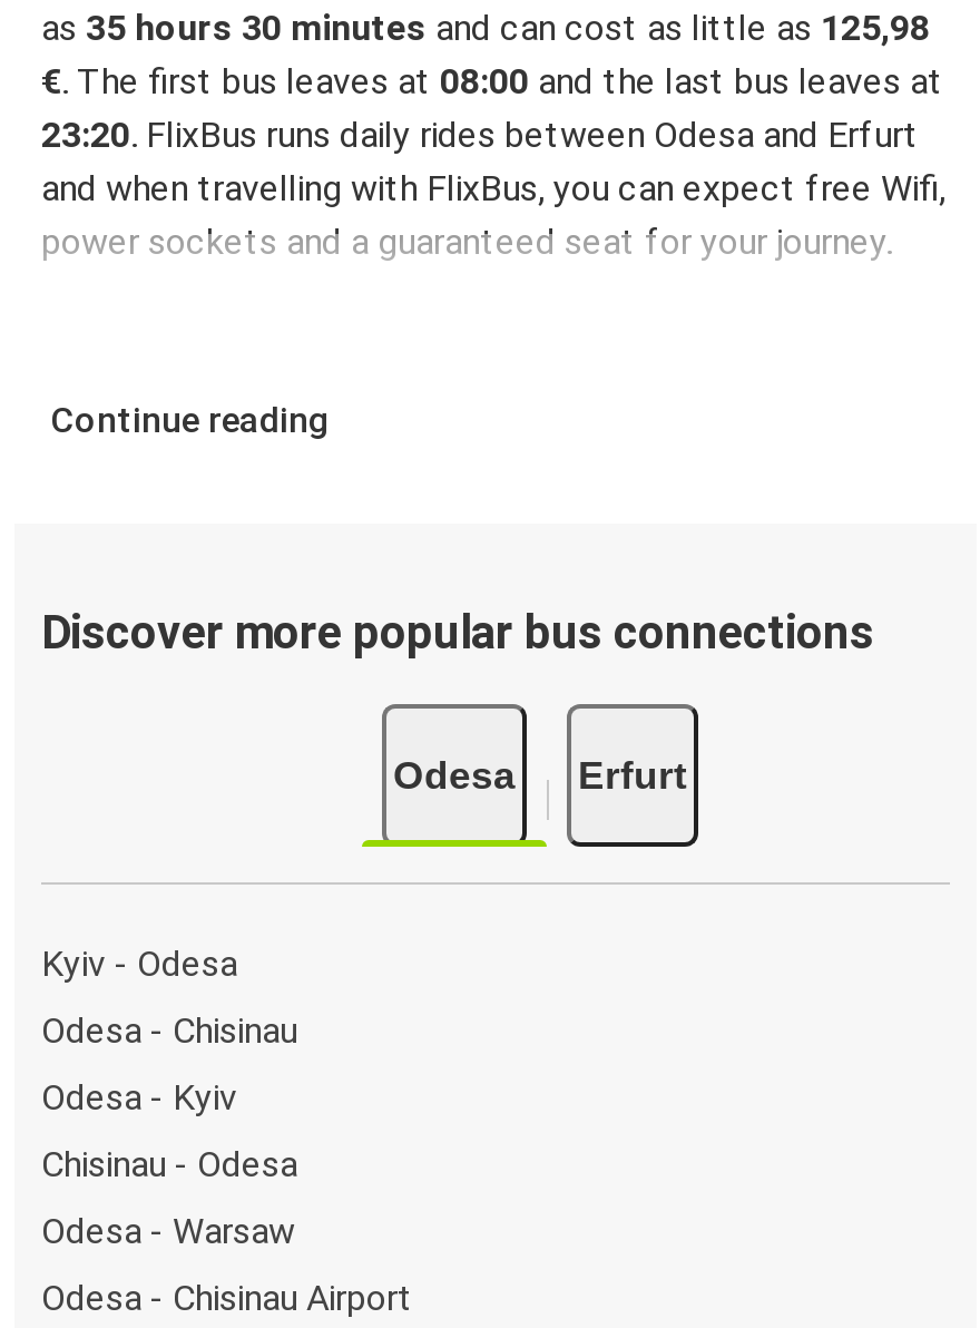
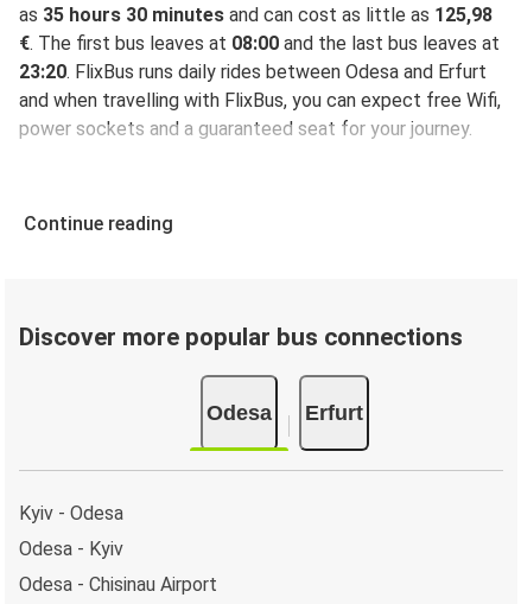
- Odesa - Chisinau

- Chisinau - Odesa
- Odesa - Warsaw
